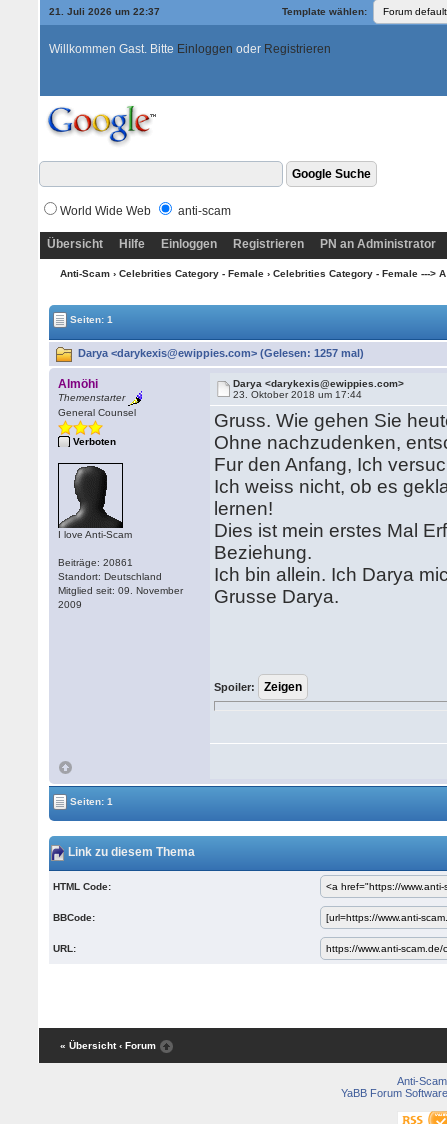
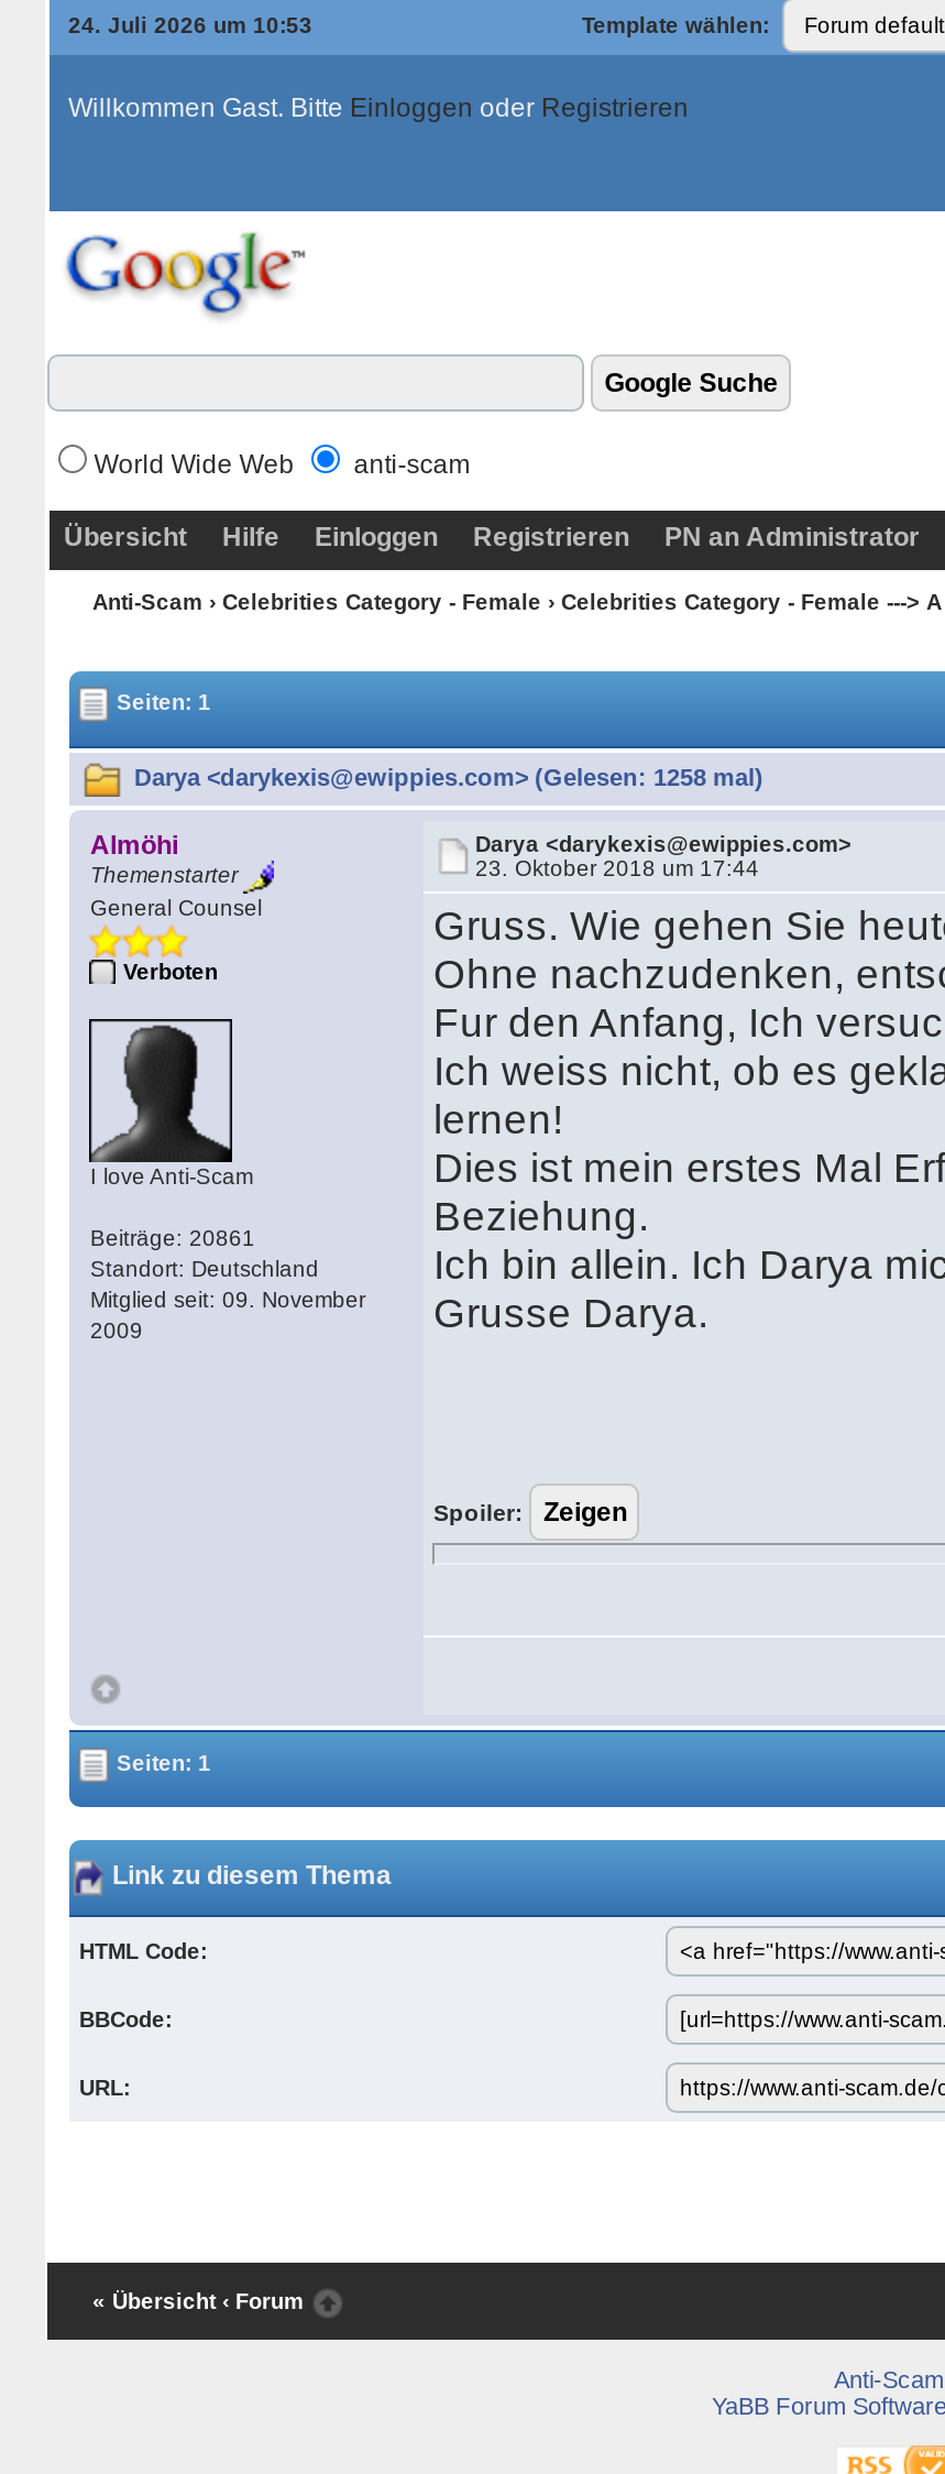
- 21. Juli 2026 um 22:37
+ 24. Juli 2026 um 10:53

- Darya <darykexis@ewippies.com> (Gelesen: 1257 mal)
+ Darya <darykexis@ewippies.com> (Gelesen: 1258 mal)
